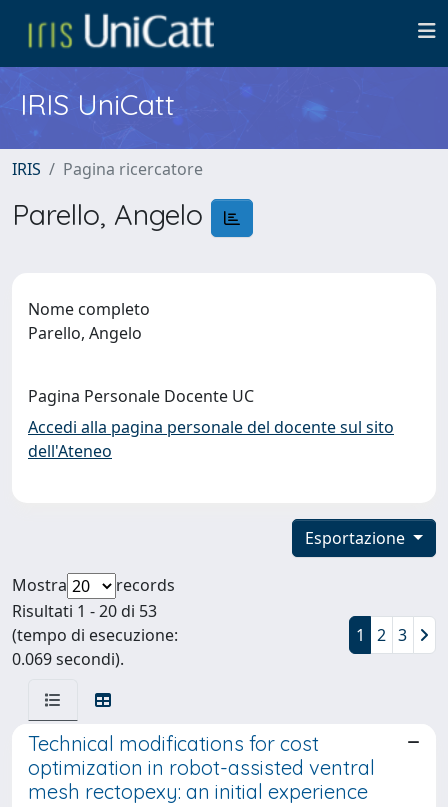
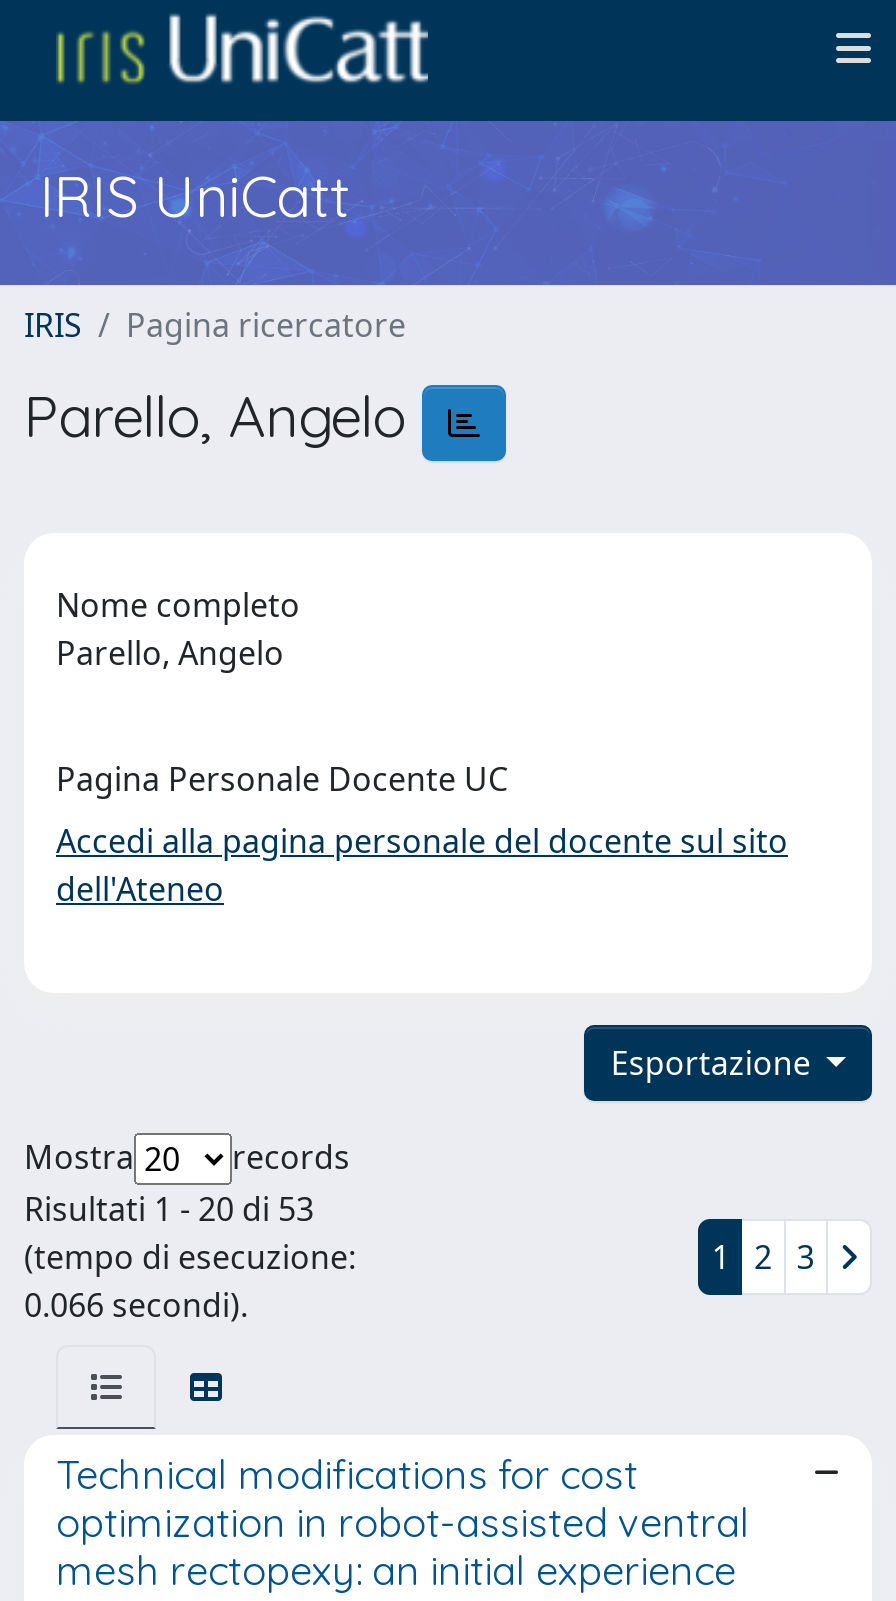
- 0.069 secondi).
+ 0.066 secondi).
